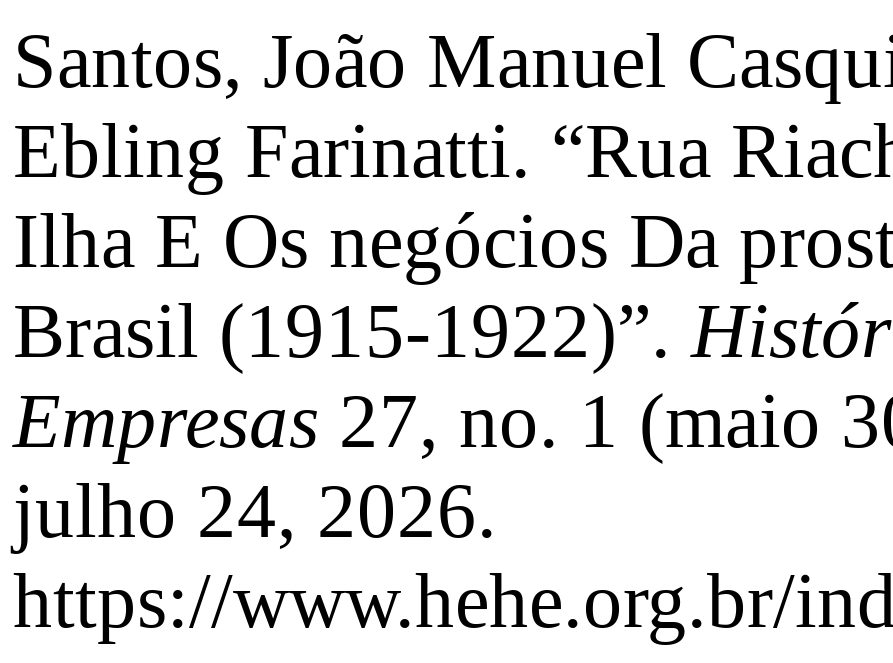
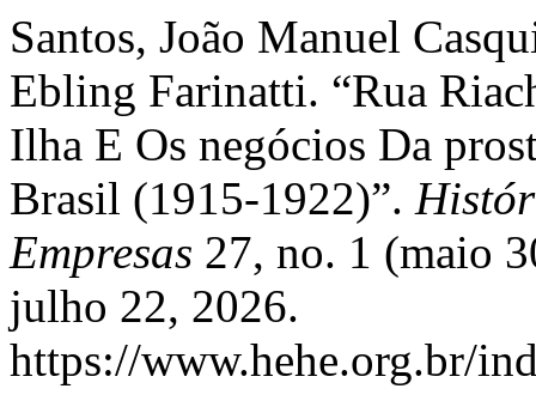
- julho 24, 2026.
+ julho 22, 2026.
